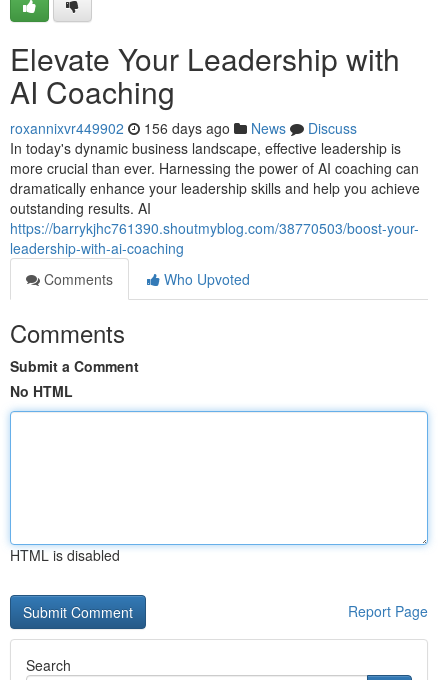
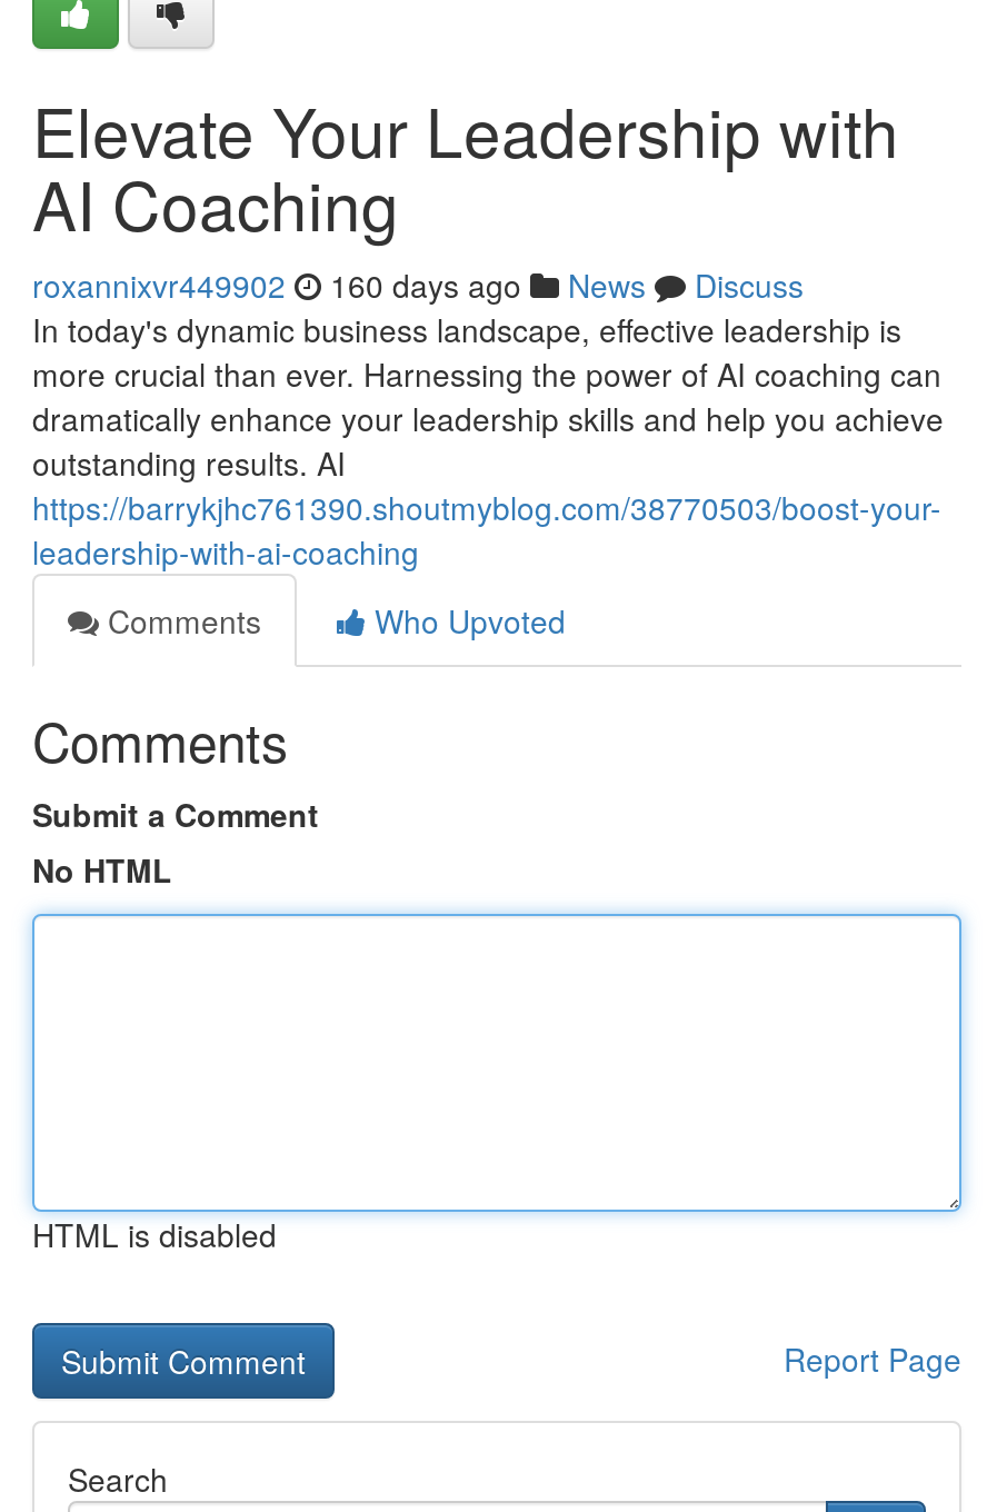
- roxannixvr449902 156 days ago News Discuss
+ roxannixvr449902 160 days ago News Discuss
